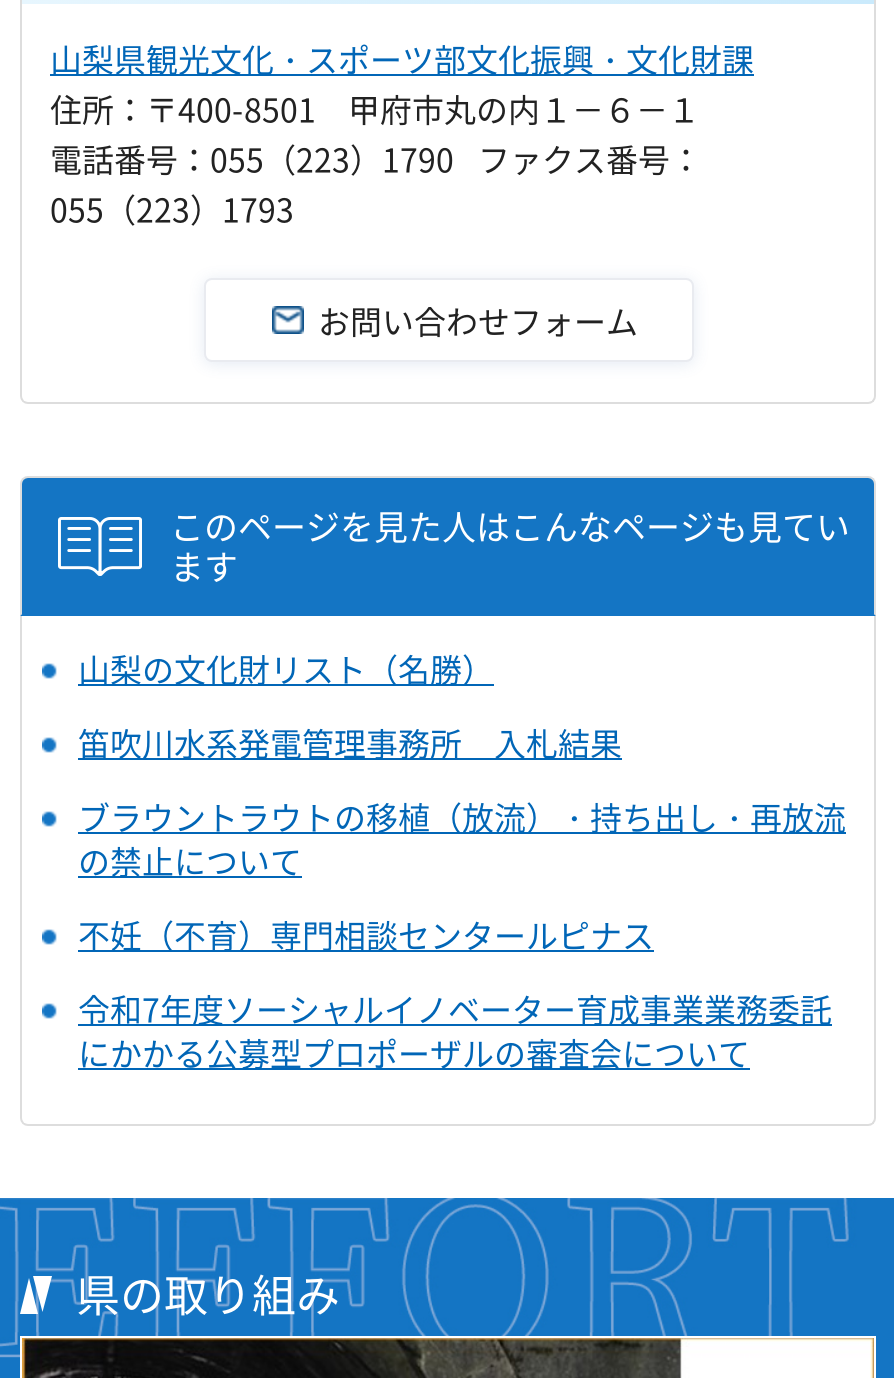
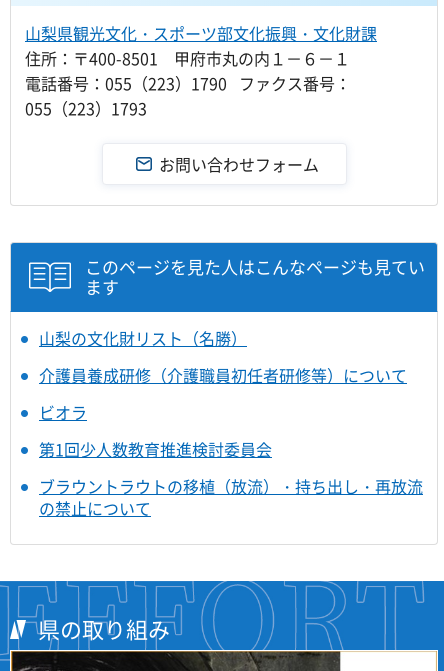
- 笛吹川水系発電管理事務所 入札結果
+ 介護員養成研修（介護職員初任者研修等）について
+ ビオラ
+ 第1回少人数教育推進検討委員会

moved down: ブラウントラウトの移植（放流）・持ち出し・再放流 | の禁止について

- 不妊（不育）専門相談センタールピナス
- 令和7年度ソーシャルイノベーター育成事業業務委託
- にかかる公募型プロポーザルの審査会について
